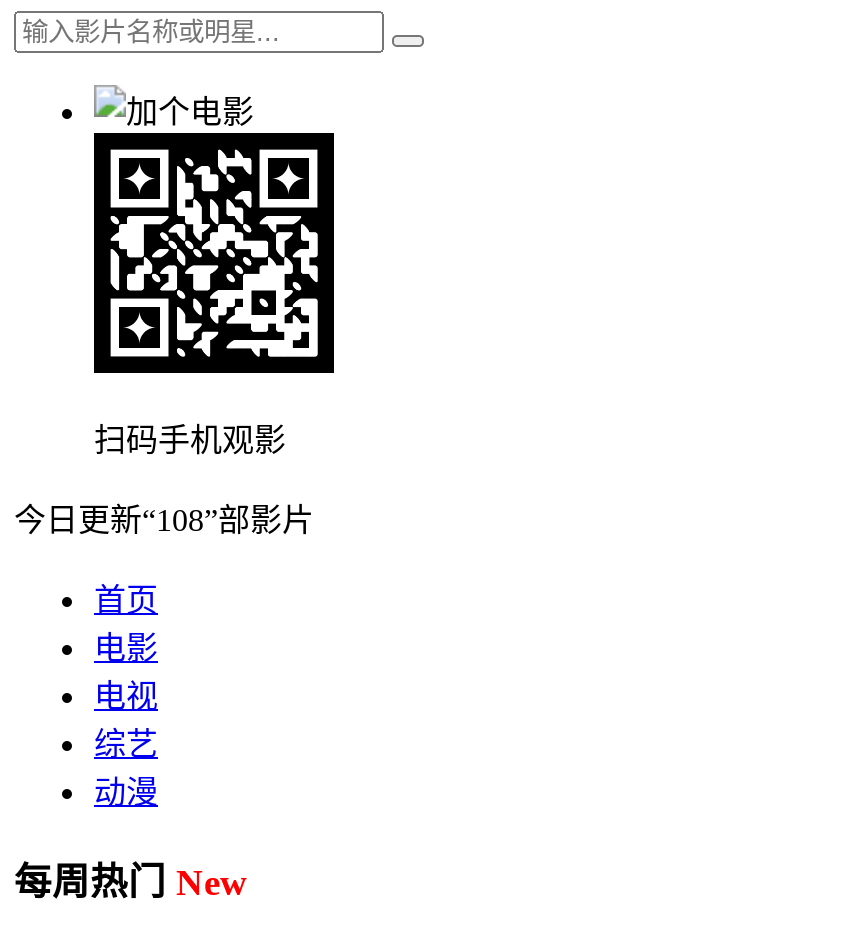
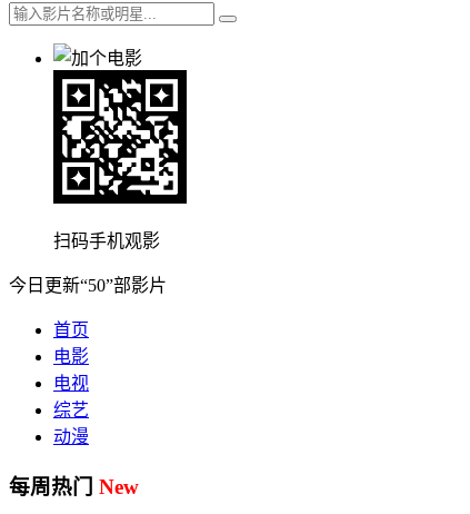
- 今日更新“108”部影片
+ 今日更新“50”部影片
